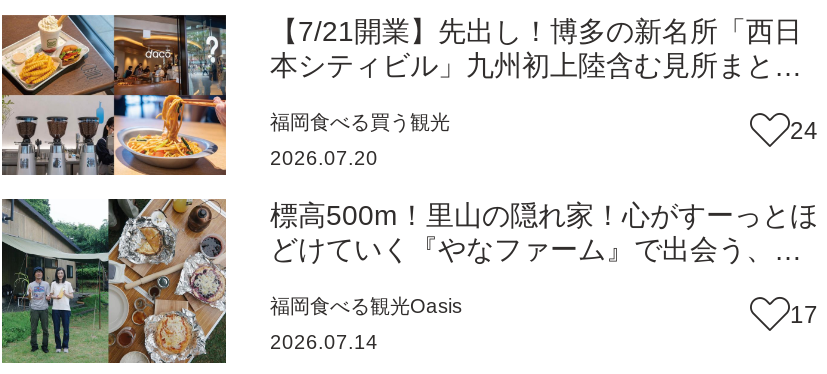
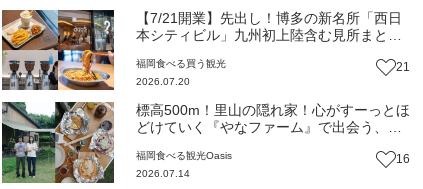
- 24
+ 21

- 17
+ 16
